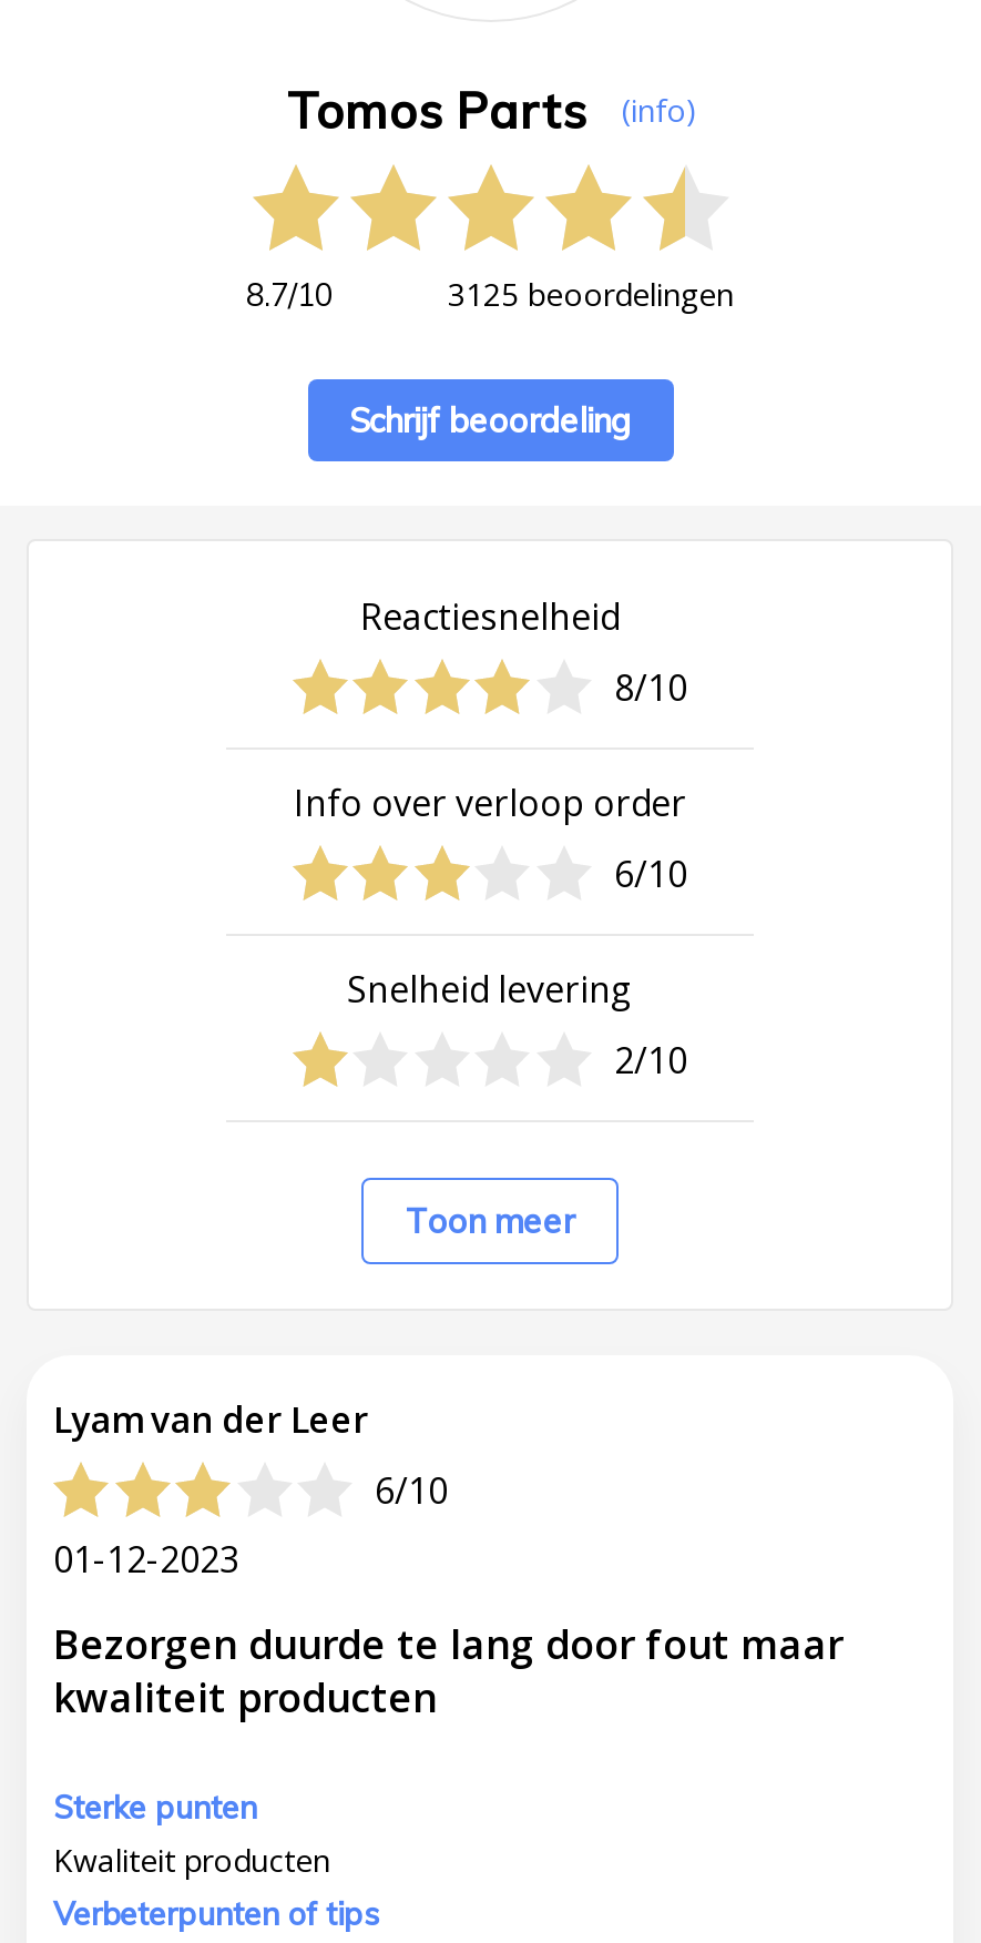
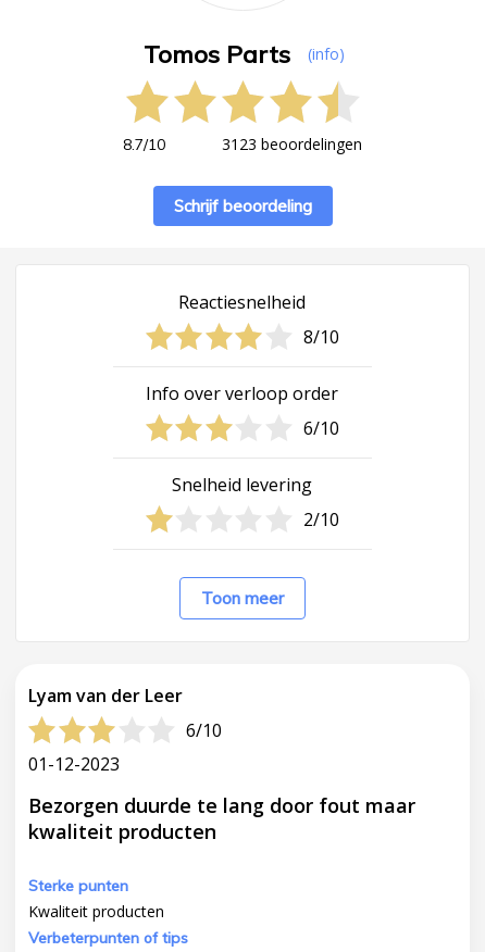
- 3125 beoordelingen
+ 3123 beoordelingen
